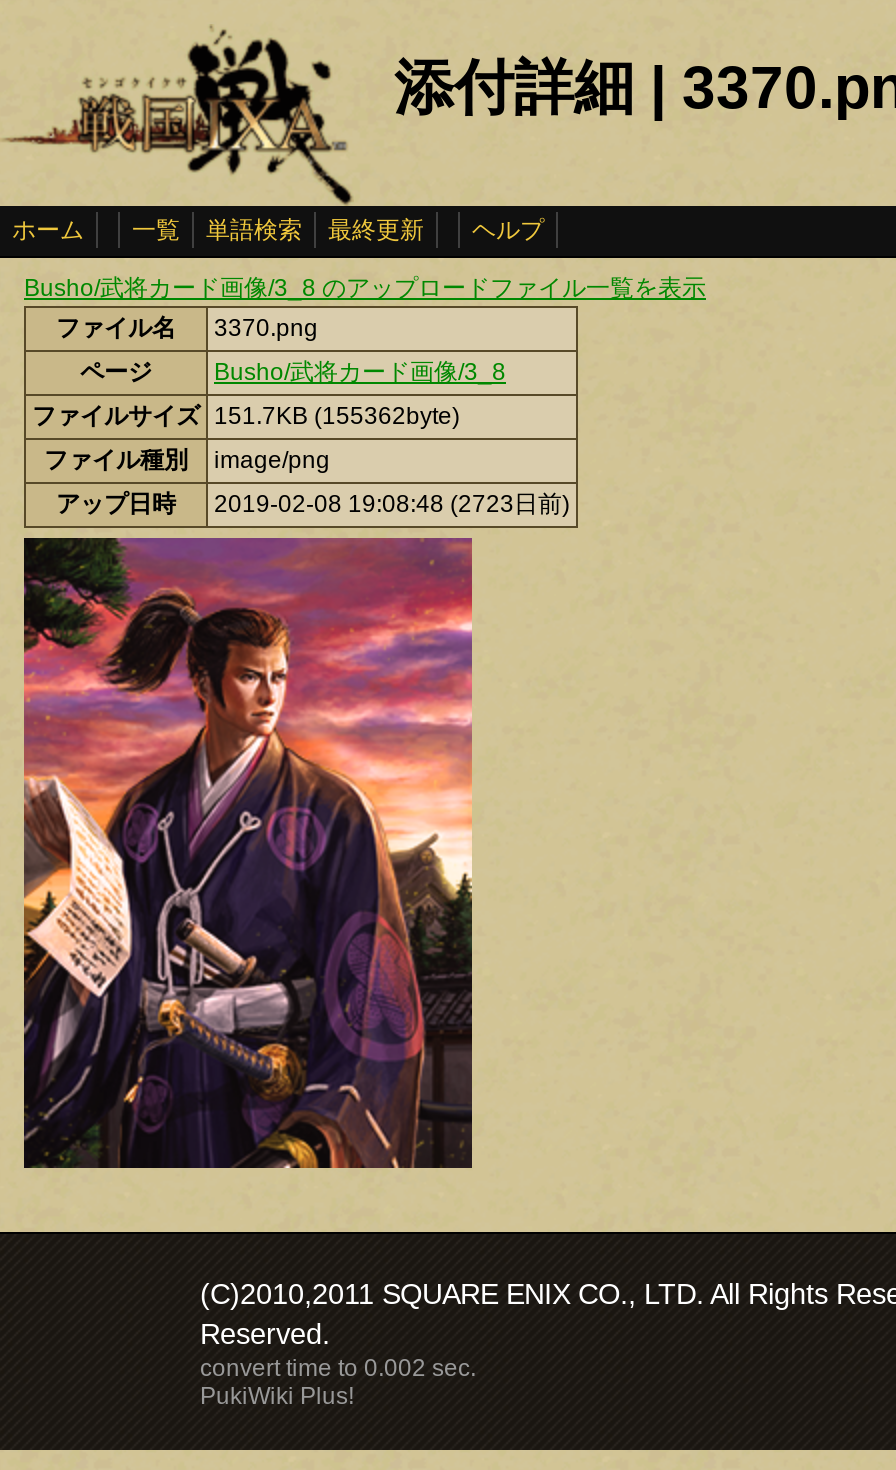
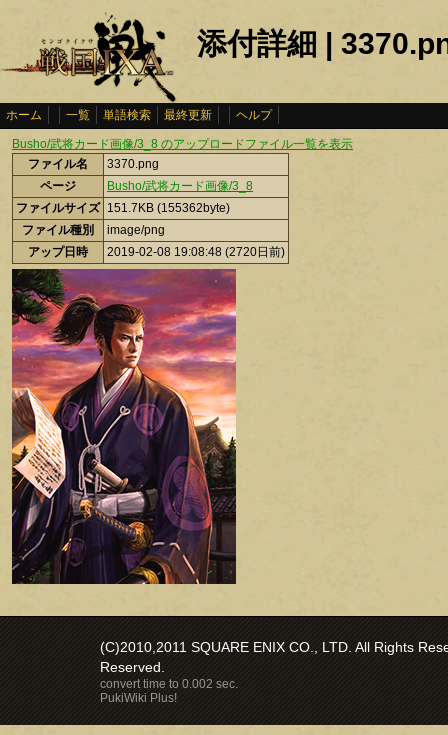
- アップ日時 2019-02-08 19:08:48 (2723日前)
+ アップ日時 2019-02-08 19:08:48 (2720日前)
